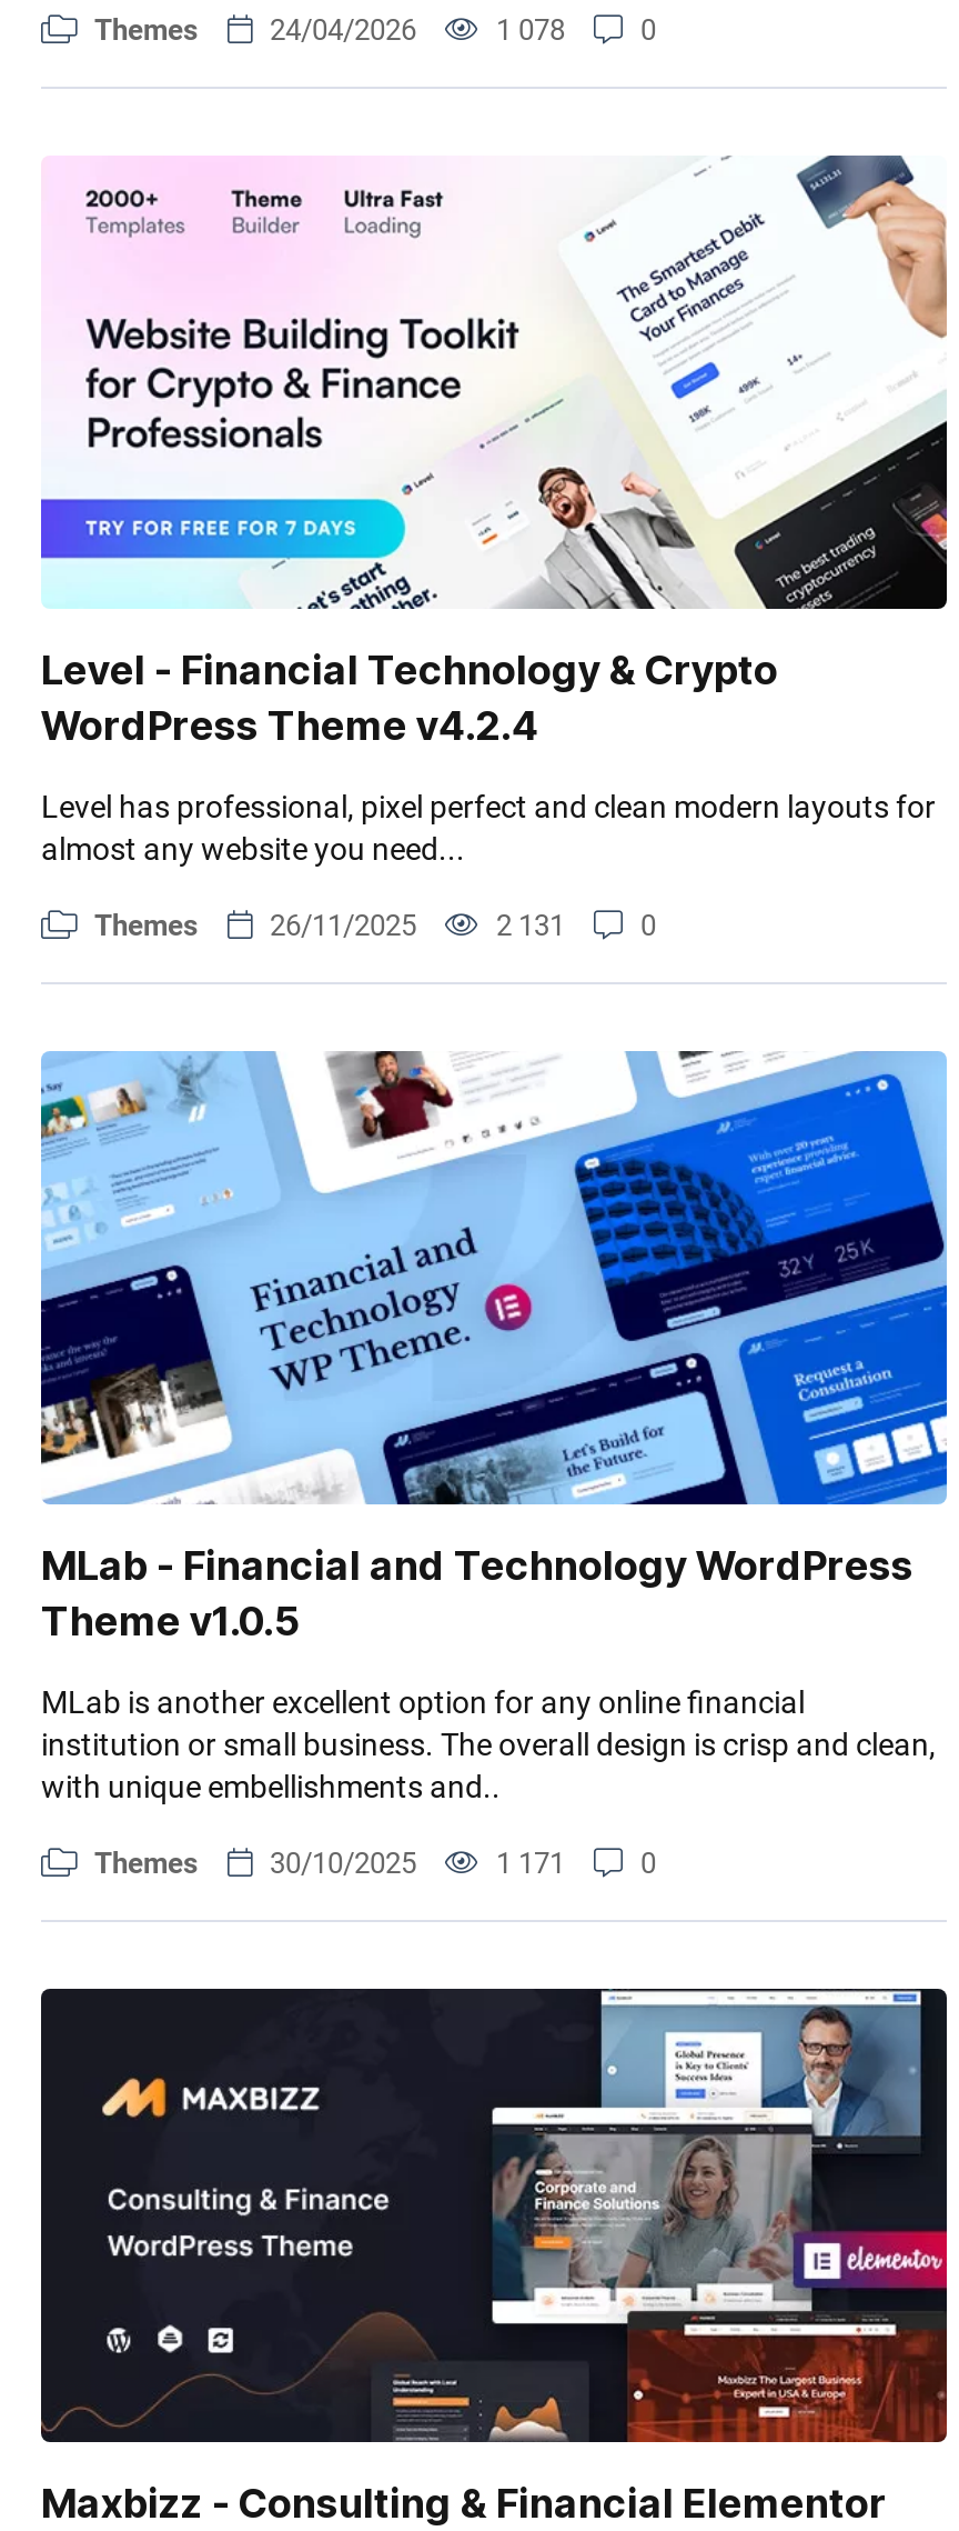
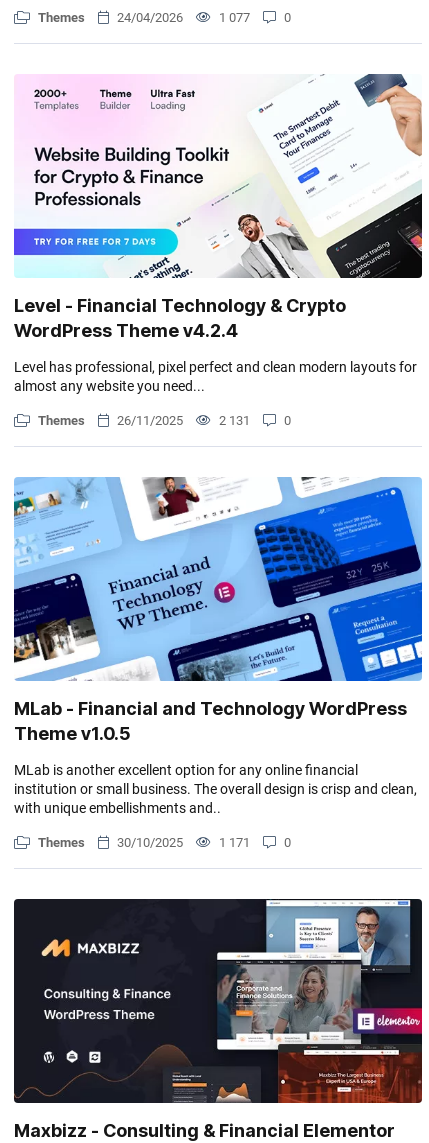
- 1 078
+ 1 077
